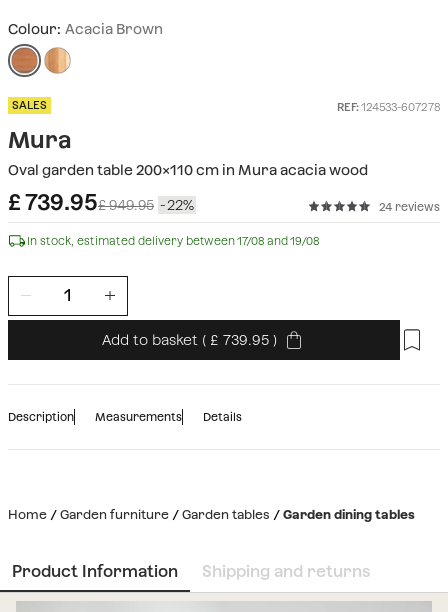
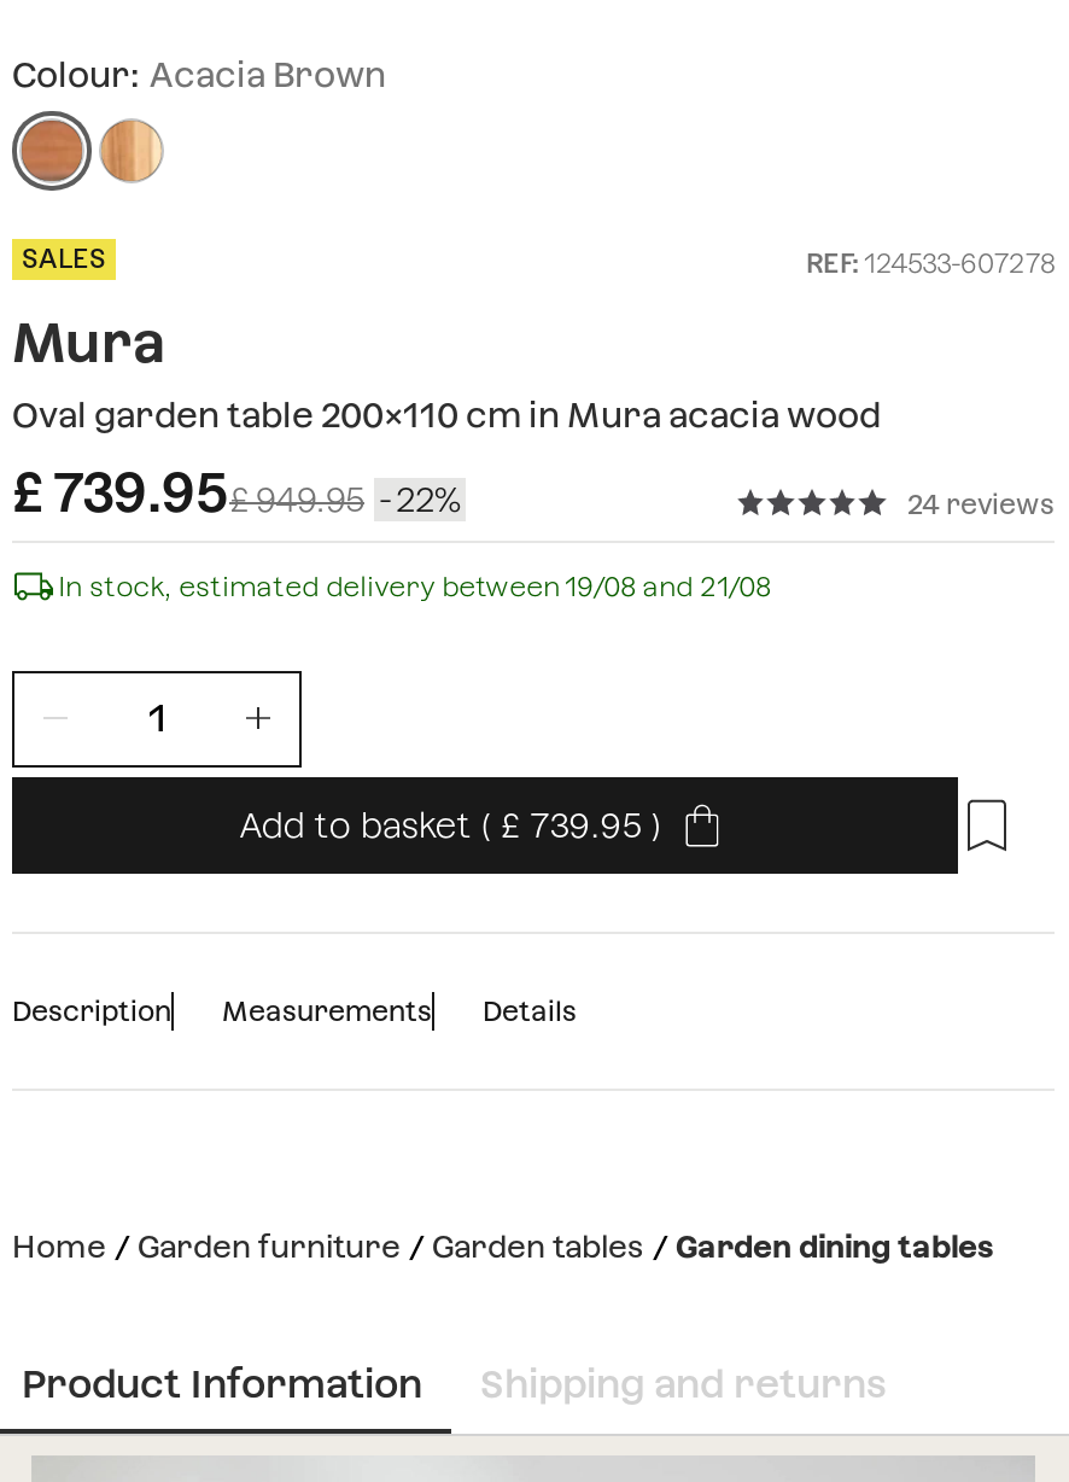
- In stock, estimated delivery between 17/08 and 19/08
+ In stock, estimated delivery between 19/08 and 21/08
